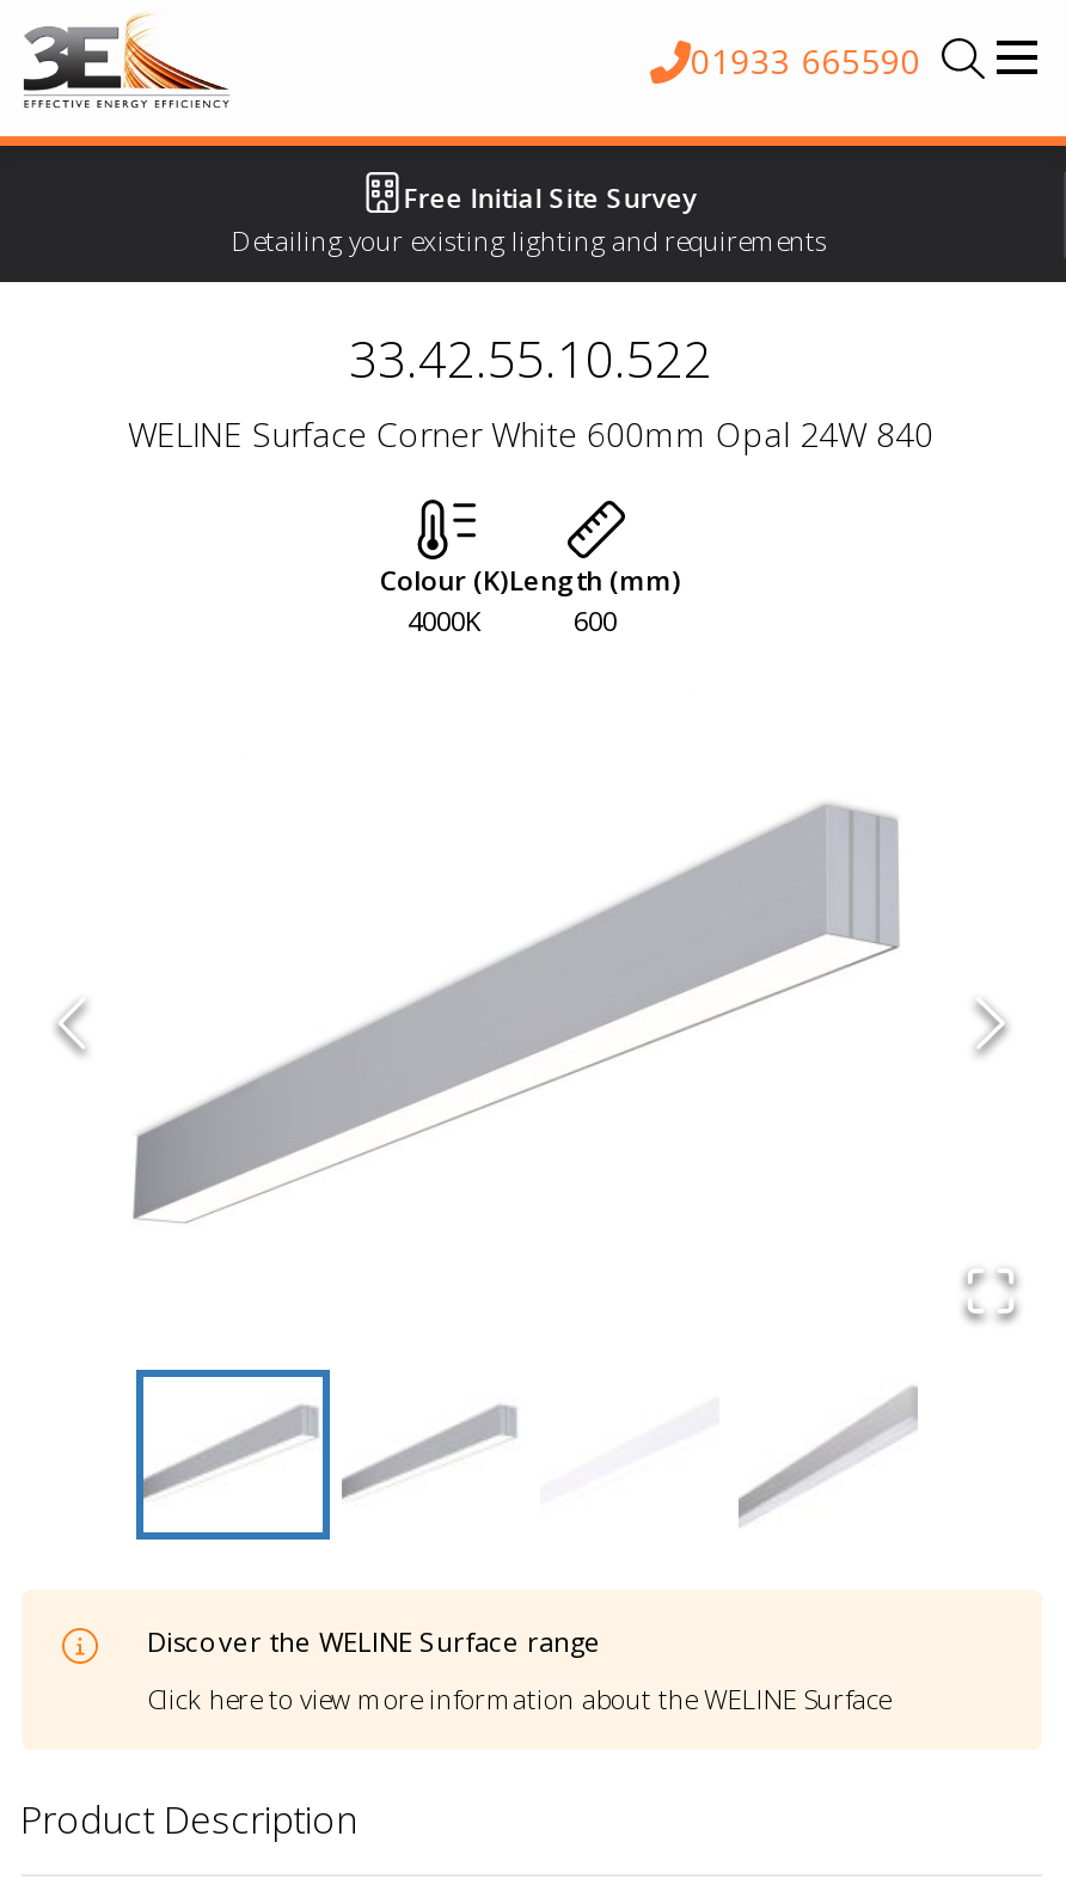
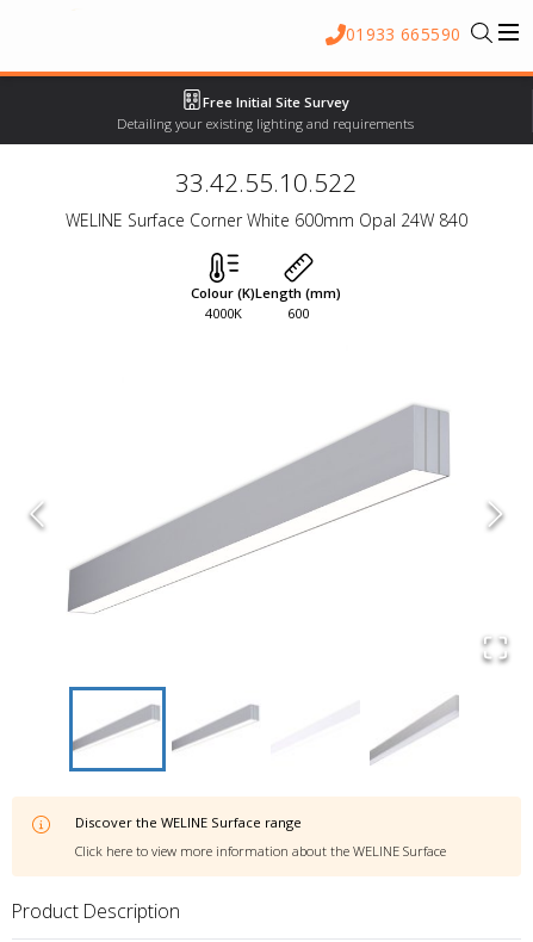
- [image]
